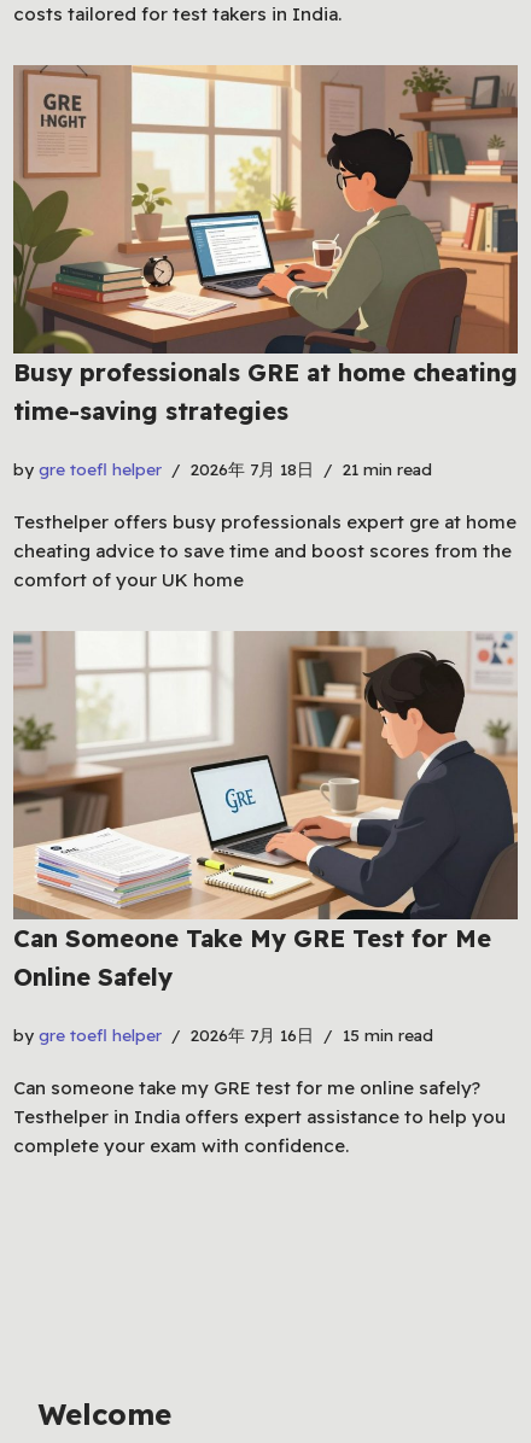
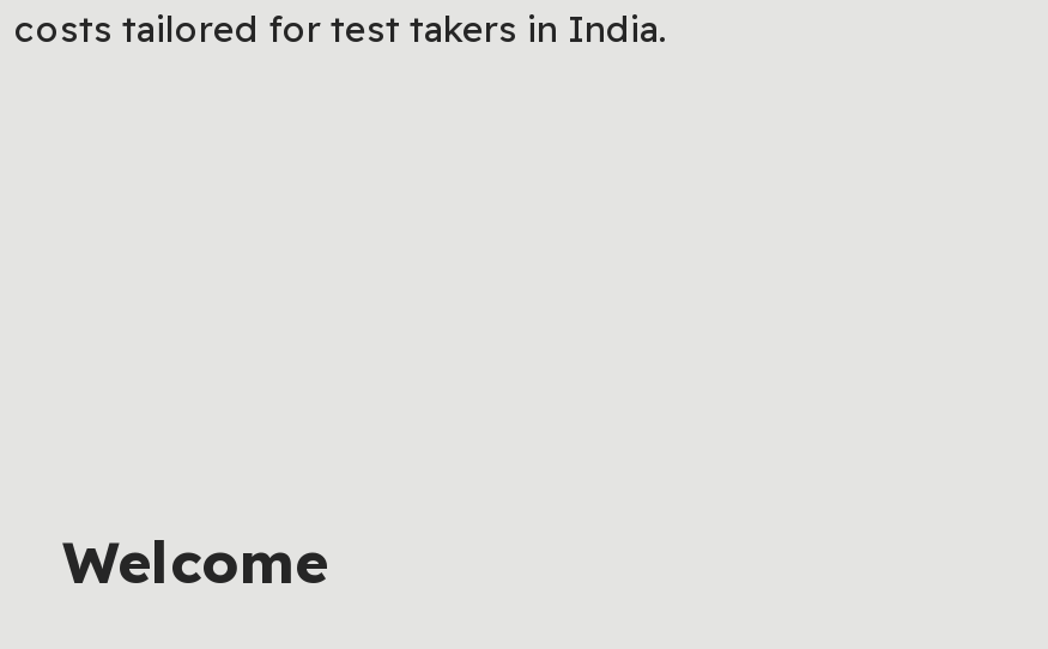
- [image]
- Busy professionals GRE at home cheating
- time-saving strategies
- by gre toefl helper
- 2026年 7月 18日
- 21 min read
- Testhelper offers busy professionals expert gre at home
- cheating advice to save time and boost scores from the
- comfort of your UK home

- [image]
- Can Someone Take My GRE Test for Me
- Online Safely
- by gre toefl helper
- 2026年 7月 16日
- 15 min read
- Can someone take my GRE test for me online safely?
- Testhelper in India offers expert assistance to help you
- complete your exam with confidence.
